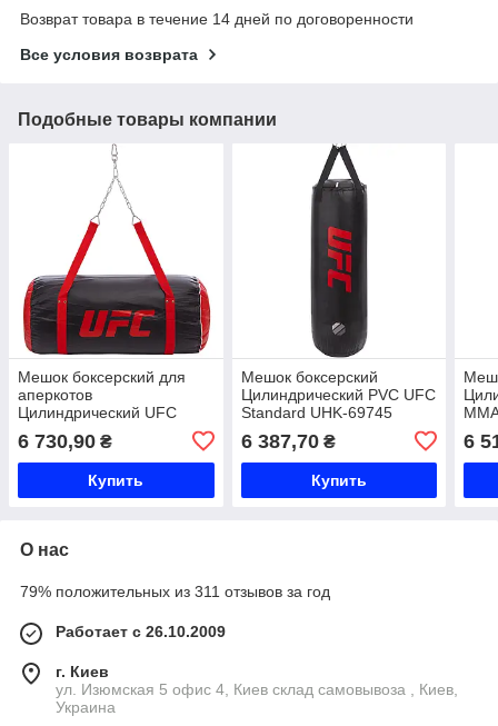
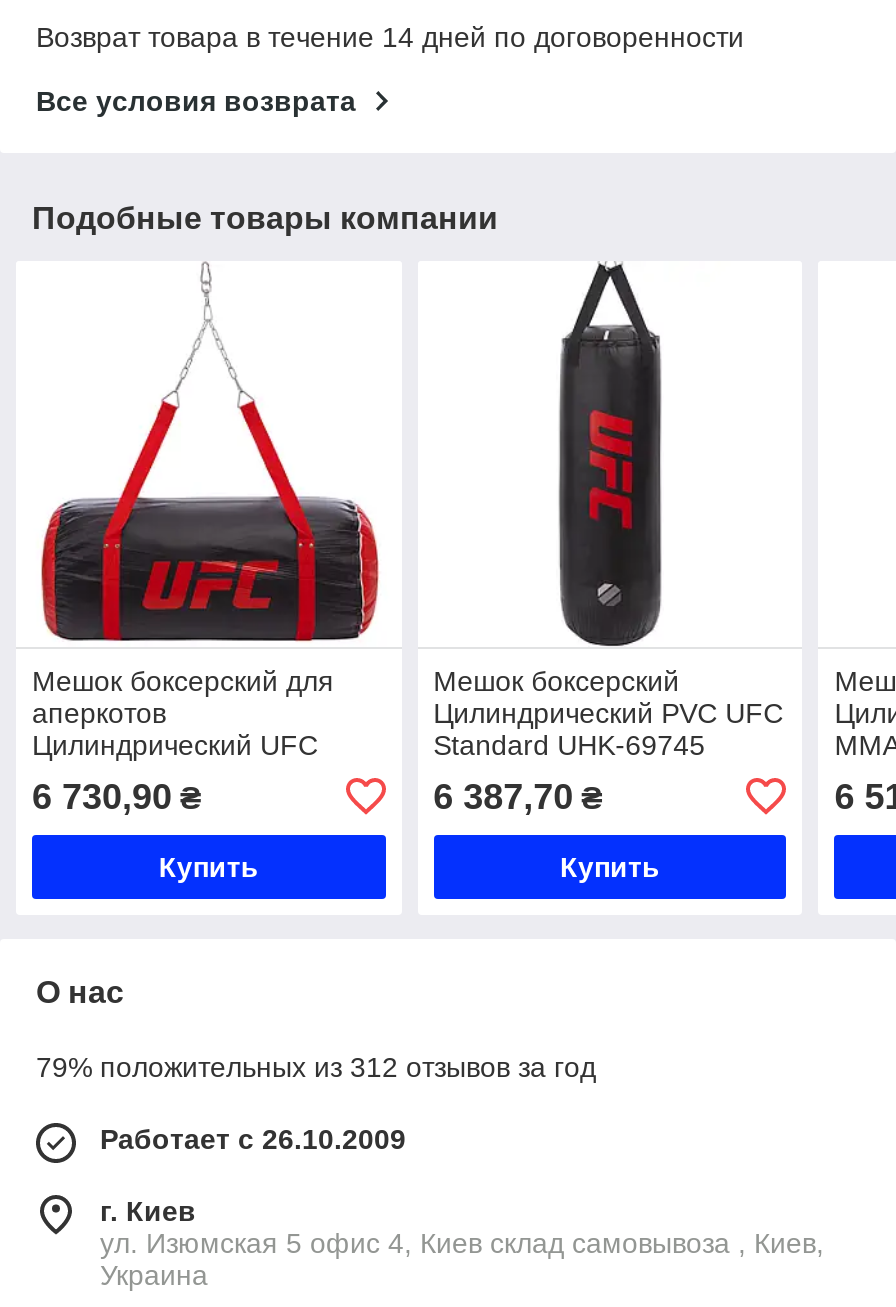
- 79% положительных из 311 отзывов за год
+ 79% положительных из 312 отзывов за год
